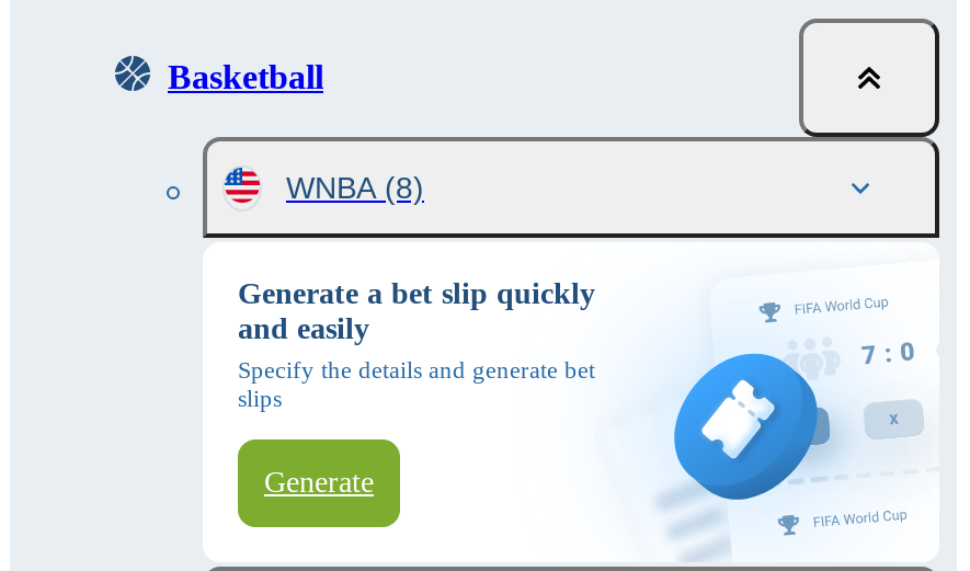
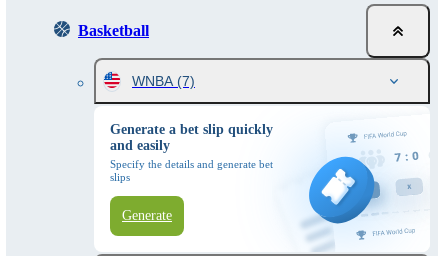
- WNBA (8)
+ WNBA (7)
